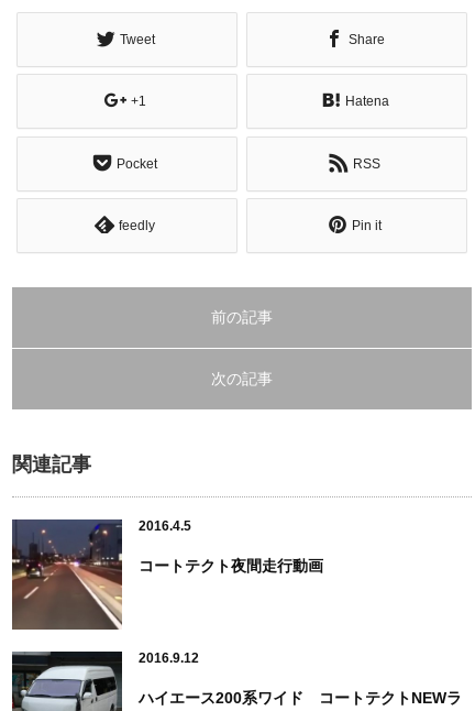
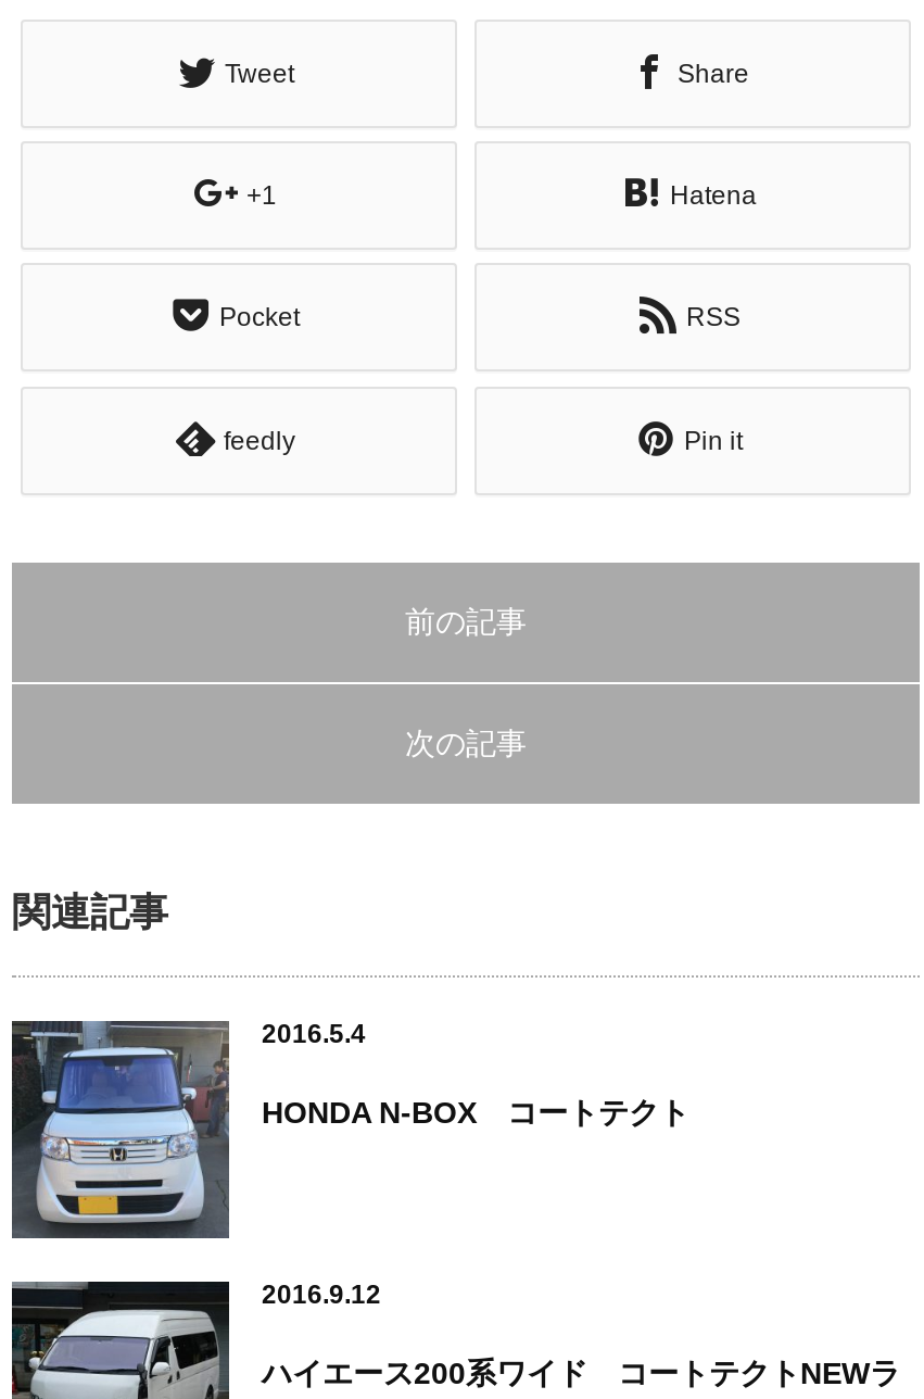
- [image]
- 2016.4.5
+ [image]
+ 2016.5.4

- コートテクト夜間走行動画
+ HONDA N-BOX コートテクト
